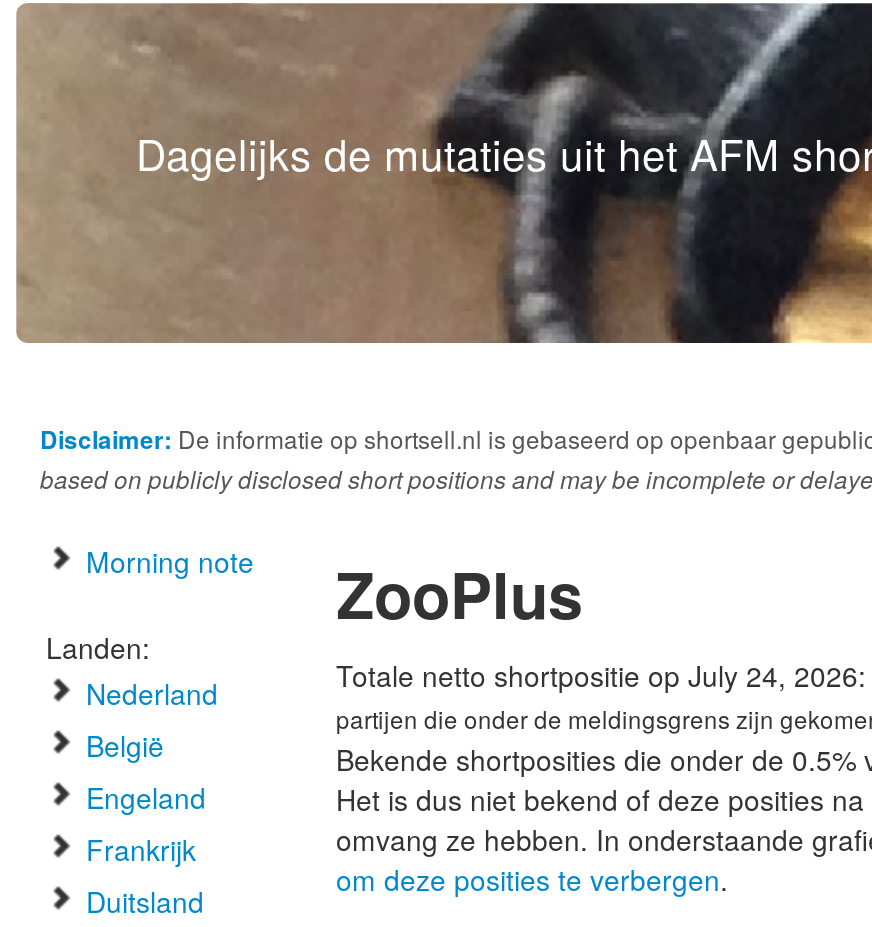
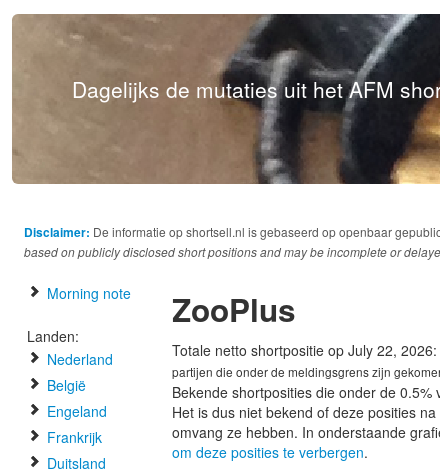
- Totale netto shortpositie op July 24, 2026:
+ Totale netto shortpositie op July 22, 2026:
